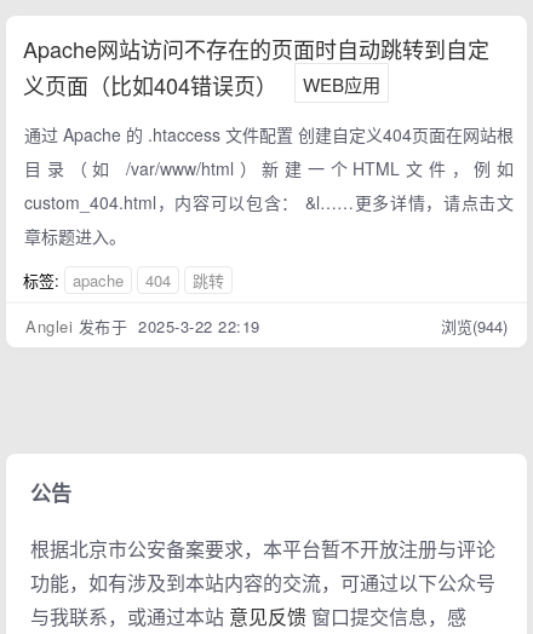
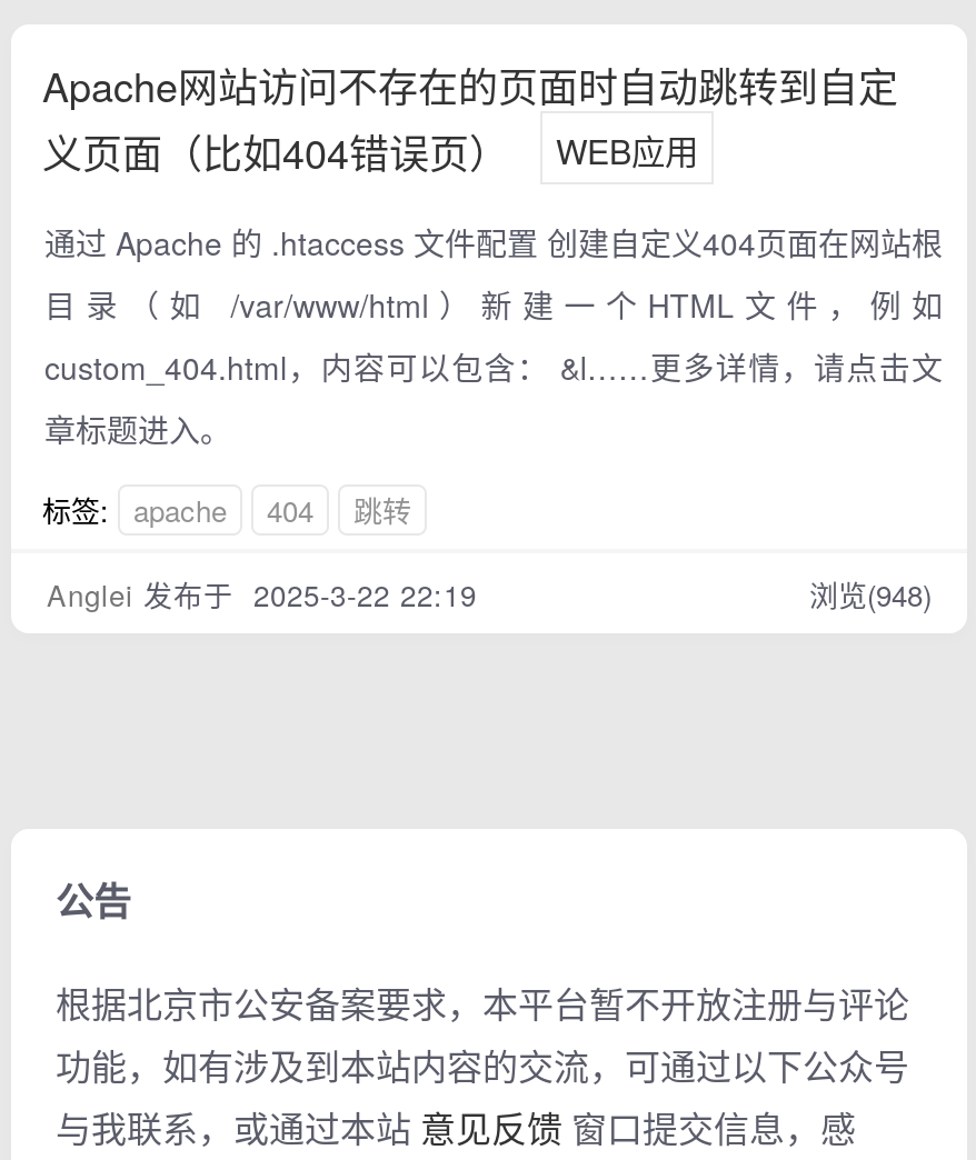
- 浏览(944)
+ 浏览(948)
